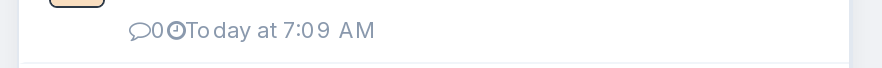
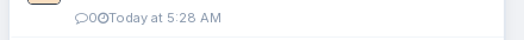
- 0 Today at 7:09 AM
+ 0 Today at 5:28 AM
